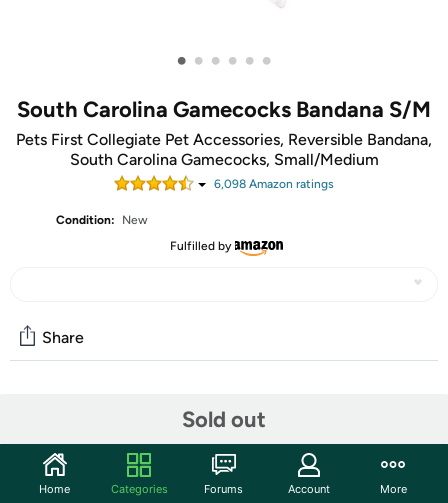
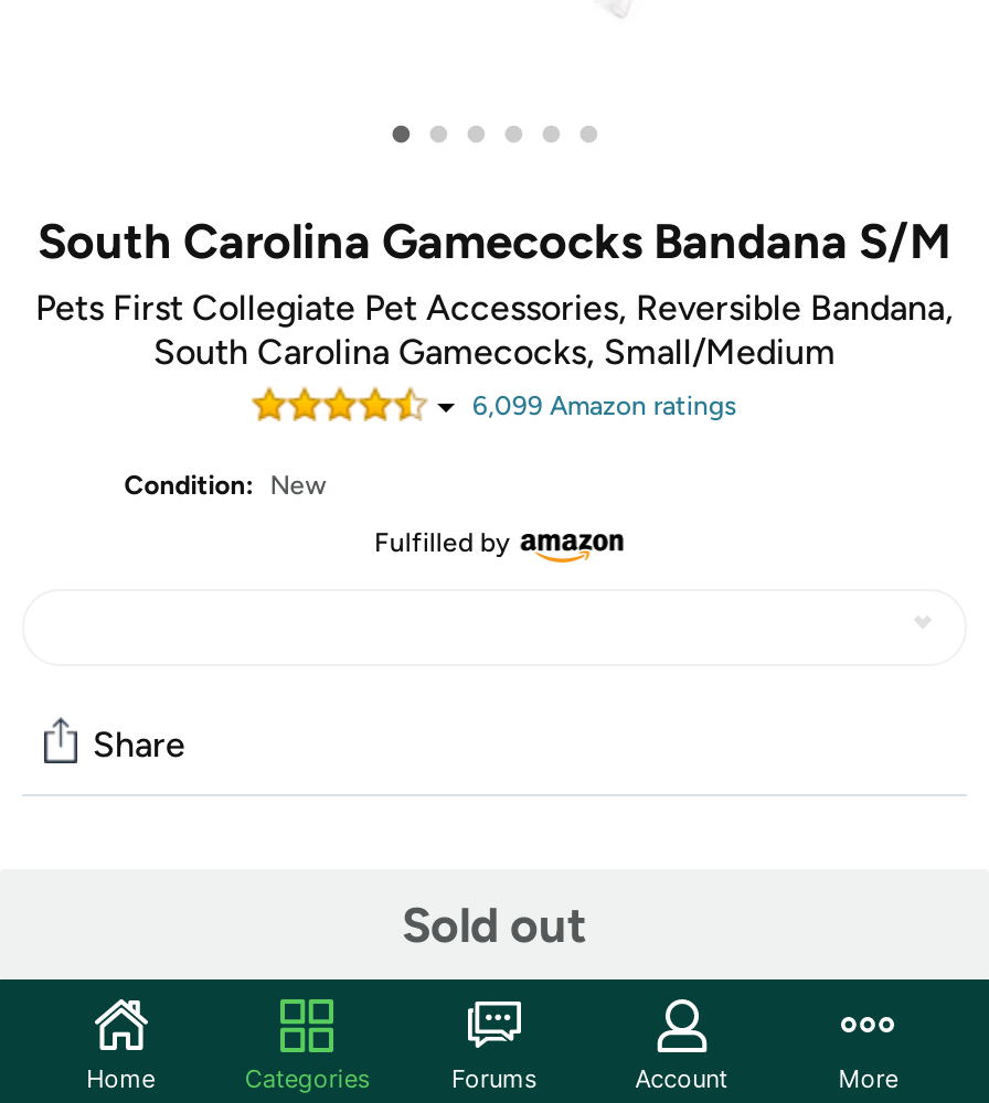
- 6,098 Amazon ratings
+ 6,099 Amazon ratings
